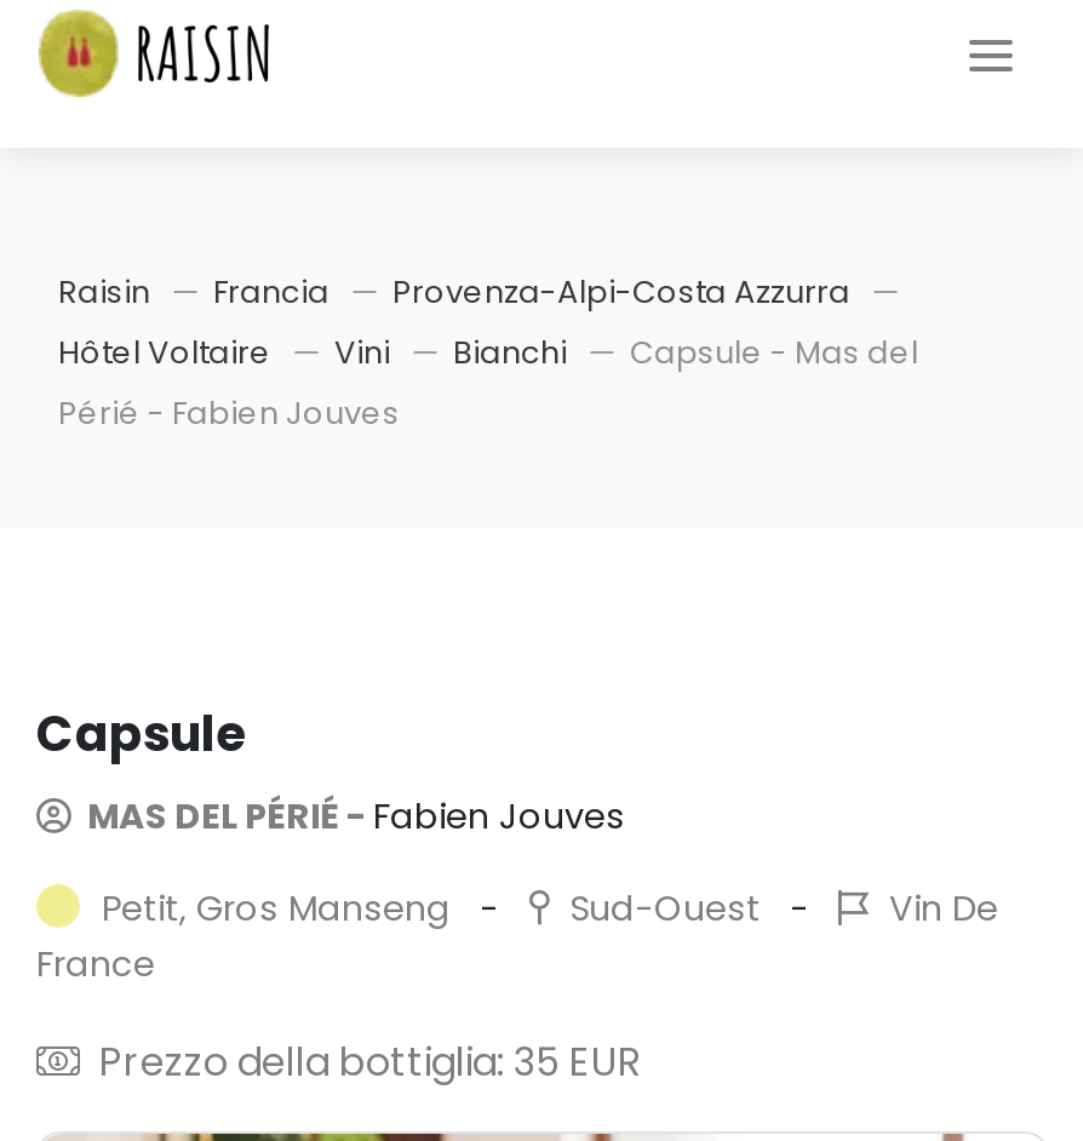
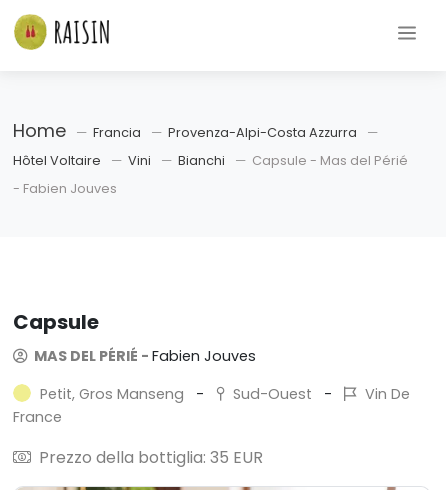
- Raisin
+ Home
